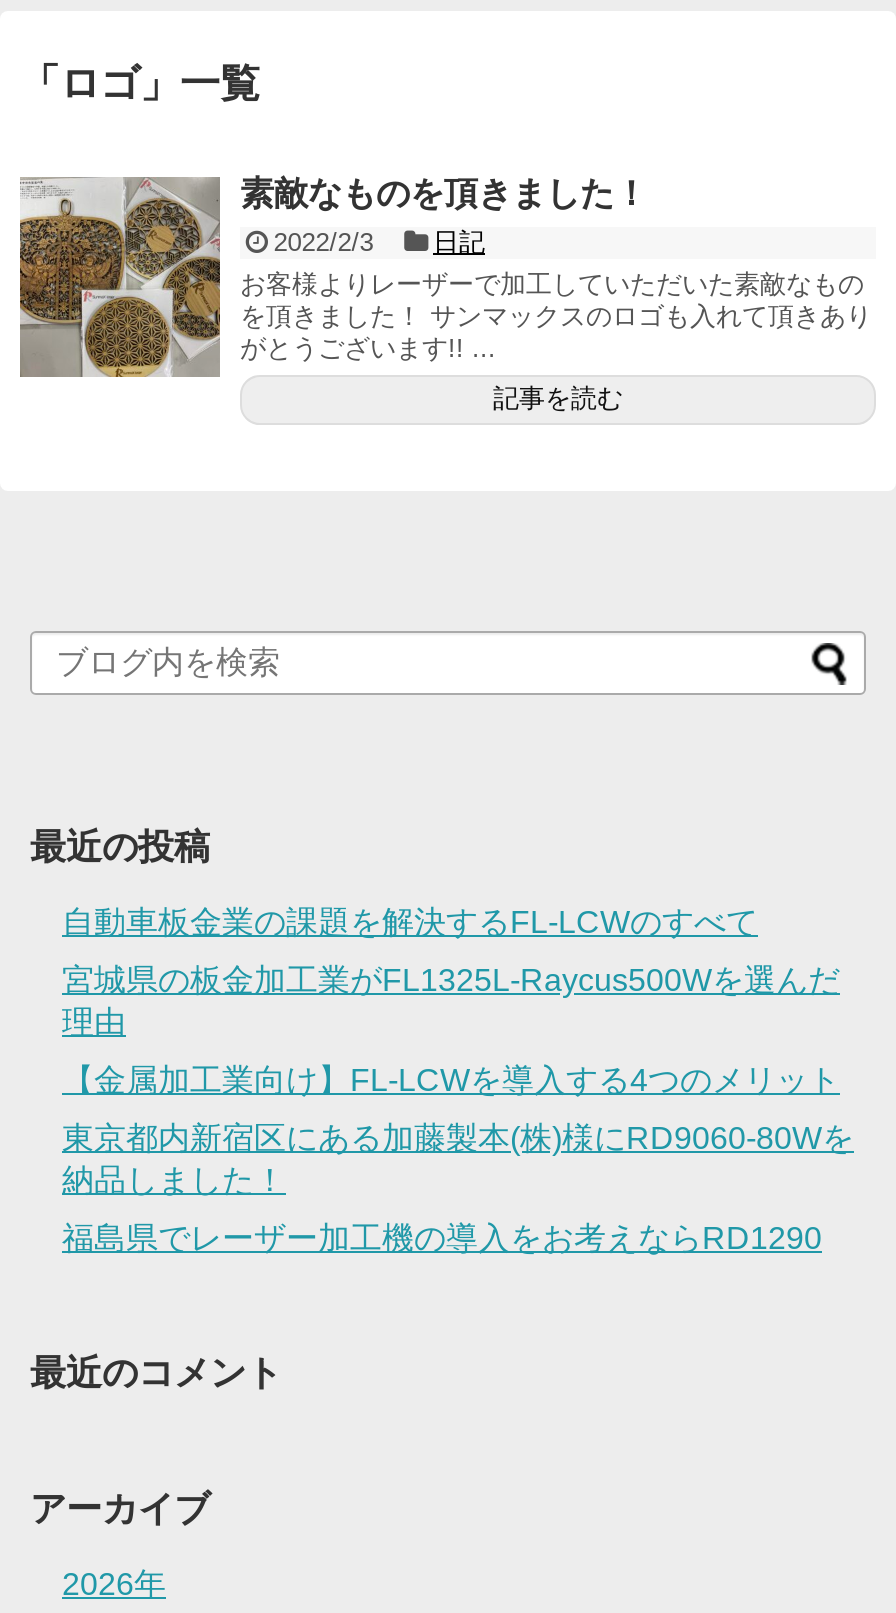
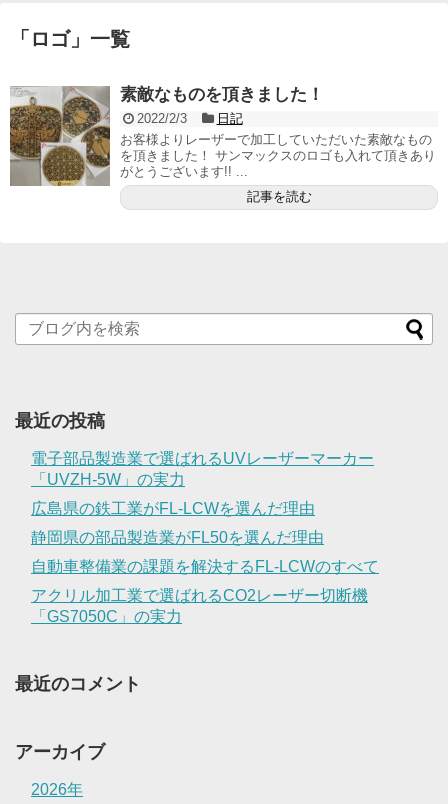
- 自動車板金業の課題を解決するFL-LCWのすべて
+ 電子部品製造業で選ばれるUVレーザーマーカー
+ 「UVZH-5W」の実力

- 宮城県の板金加工業がFL1325L-Raycus500Wを選んだ
- 理由
+ 広島県の鉄工業がFL-LCWを選んだ理由

- 【金属加工業向け】FL-LCWを導入する4つのメリット
+ 静岡県の部品製造業がFL50を選んだ理由

- 東京都内新宿区にある加藤製本(株)様にRD9060-80Wを
- 納品しました！
+ 自動車整備業の課題を解決するFL-LCWのすべて

- 福島県でレーザー加工機の導入をお考えならRD1290
+ アクリル加工業で選ばれるCO2レーザー切断機
+ 「GS7050C」の実力
